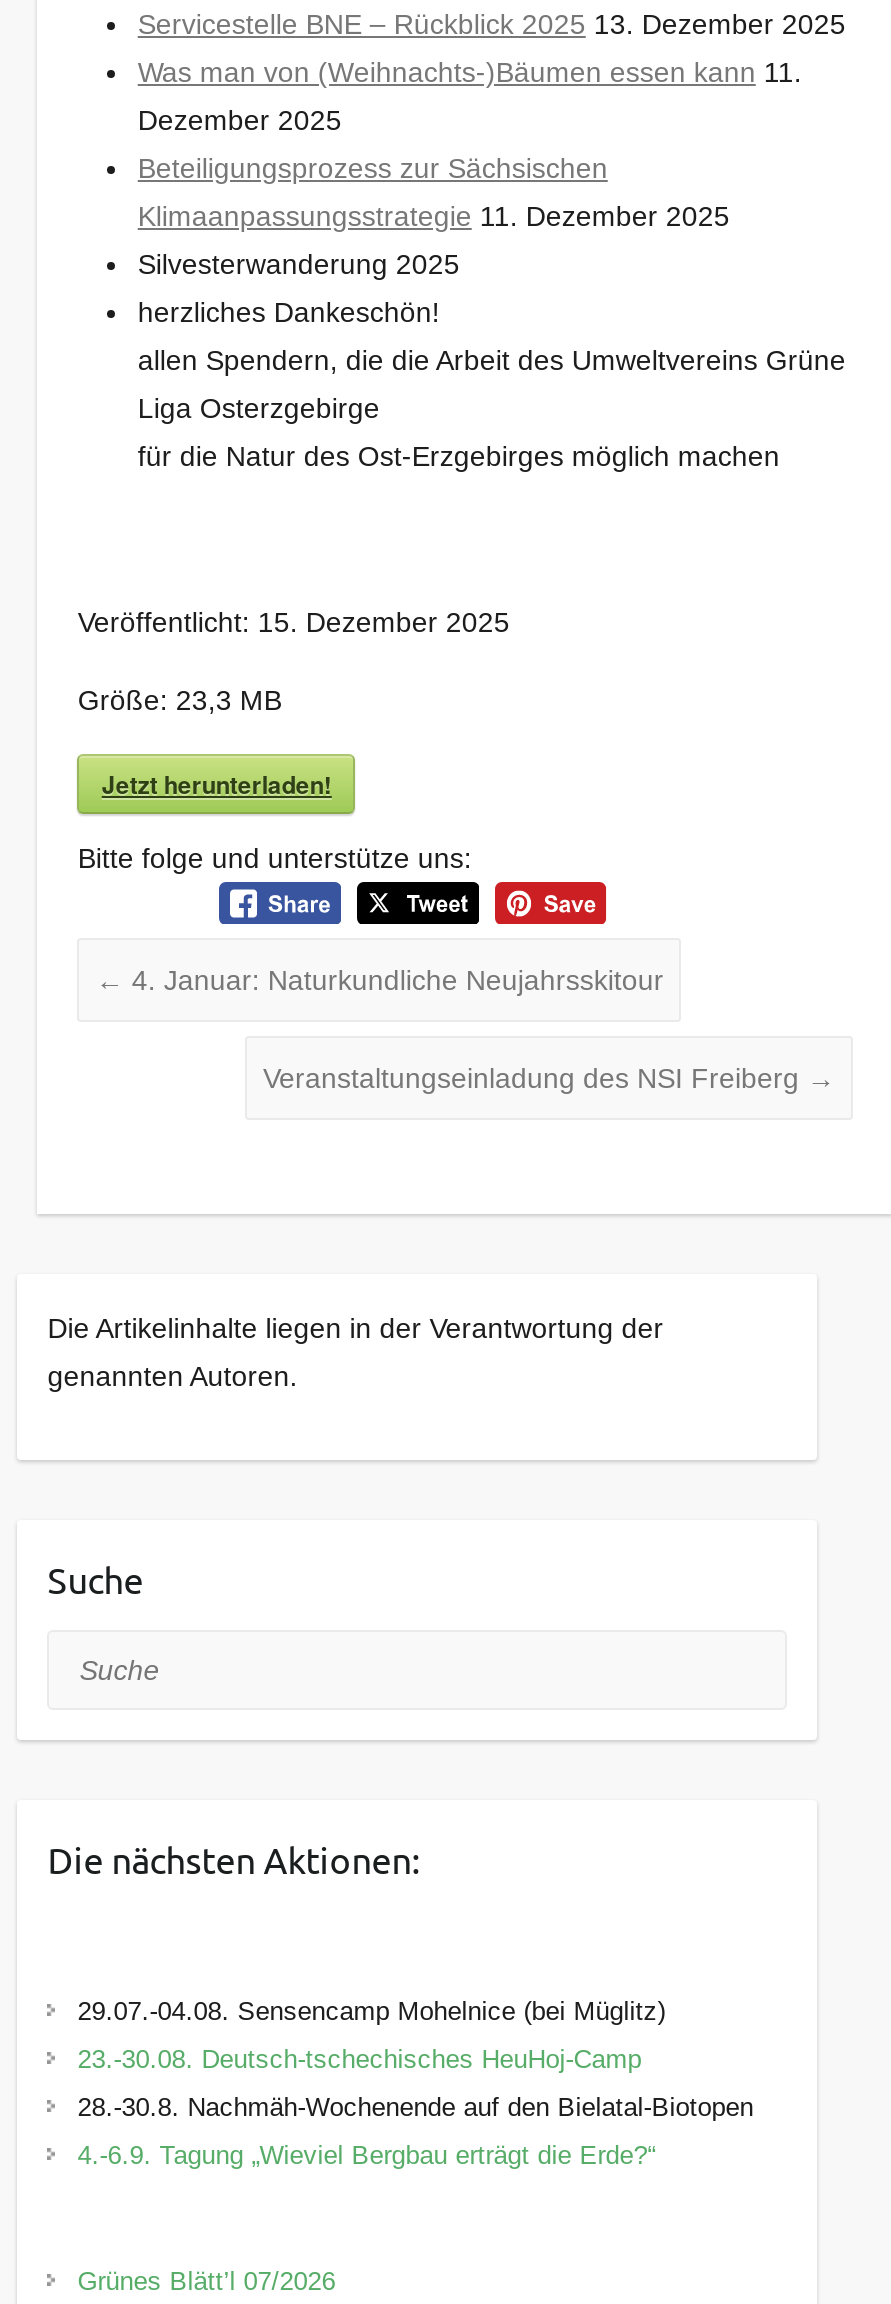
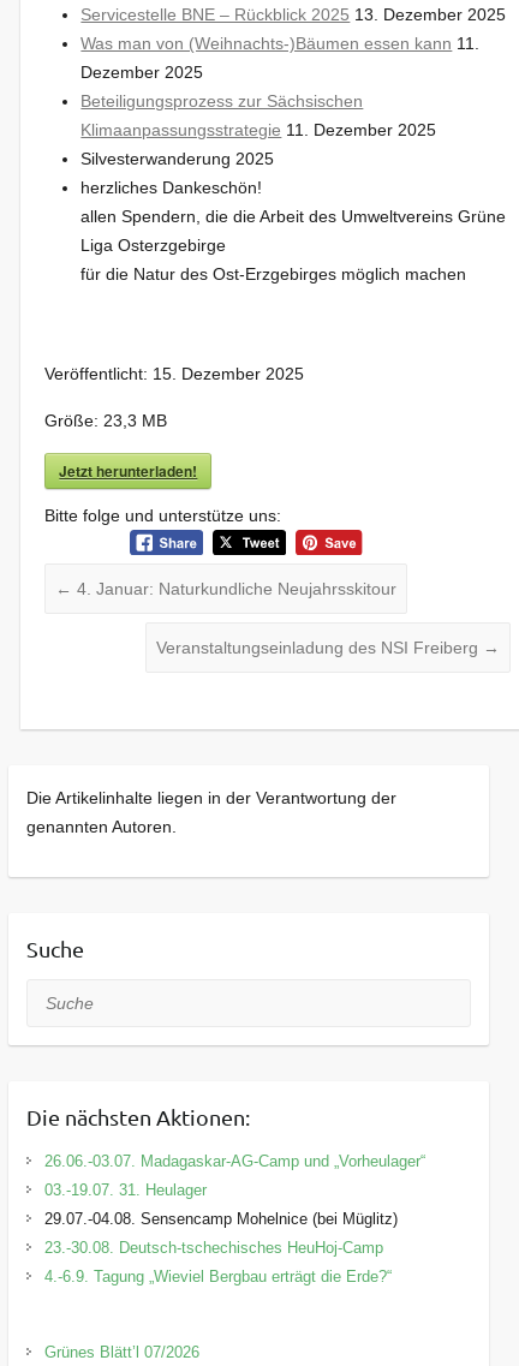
+ 26.06.-03.07. Madagaskar-AG-Camp und „Vorheulager“
+ 03.-19.07. 31. Heulager

- 28.-30.8. Nachmäh-Wochenende auf den Bielatal-Biotopen
